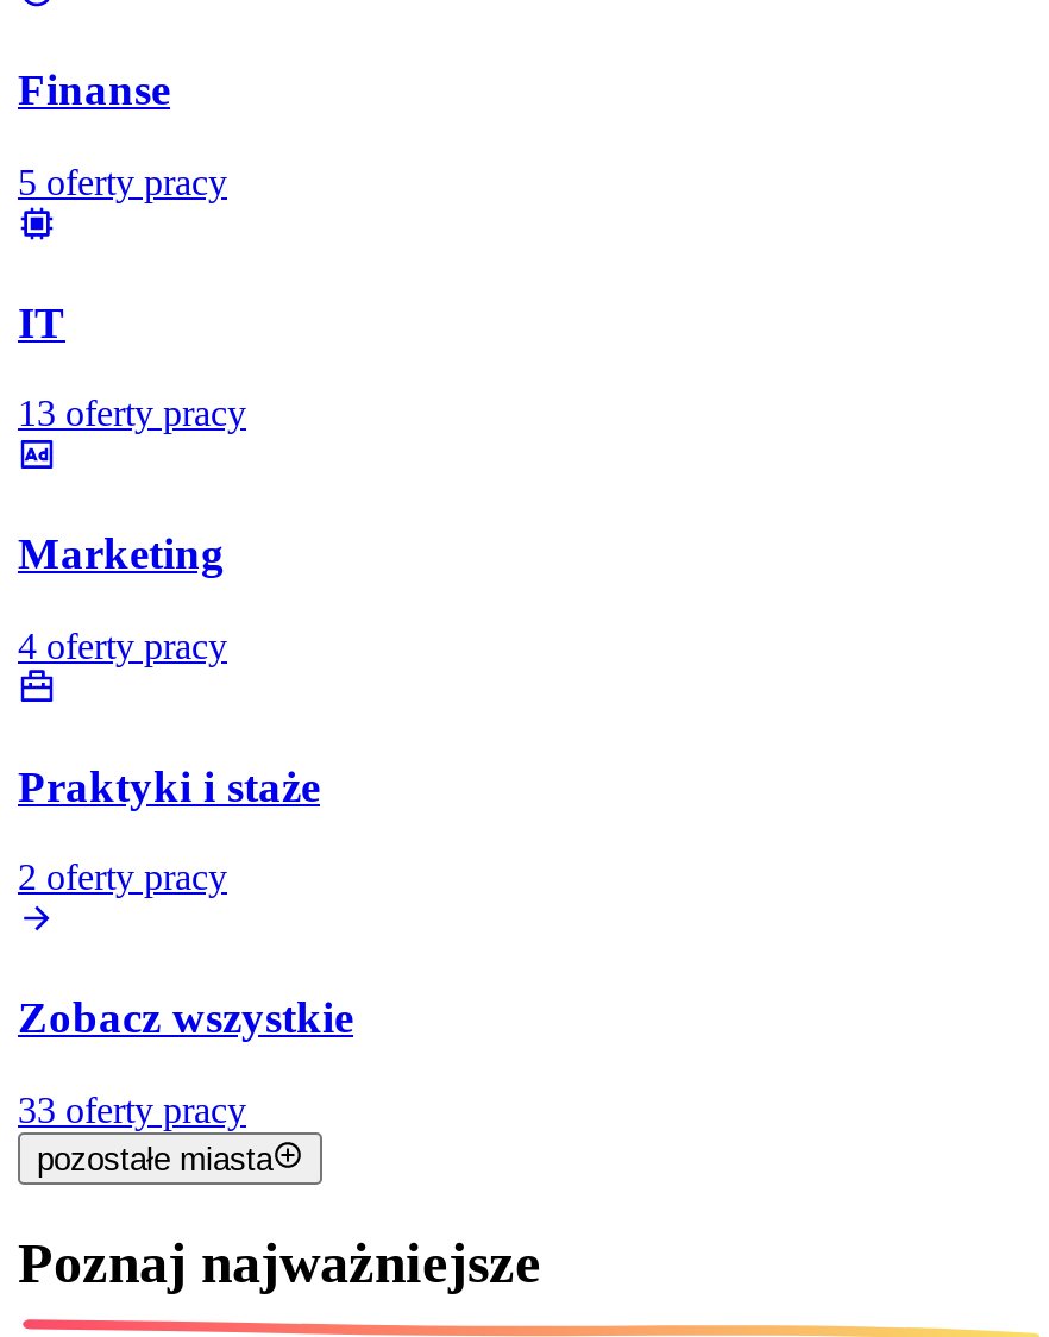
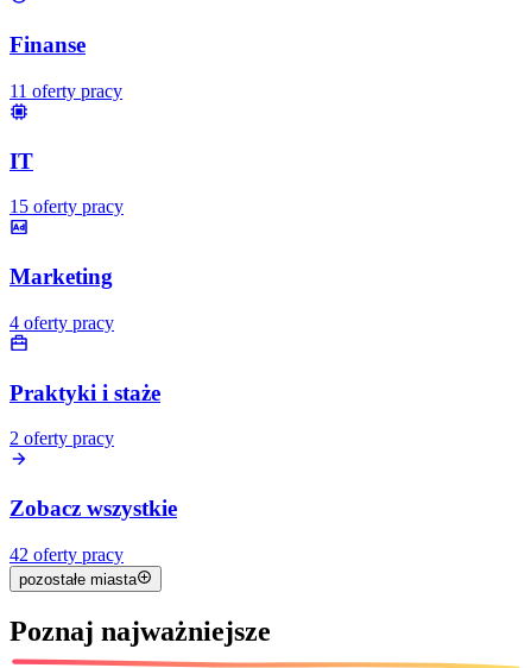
- 5 oferty pracy
+ 11 oferty pracy

- 13 oferty pracy
+ 15 oferty pracy

- 33 oferty pracy
+ 42 oferty pracy
